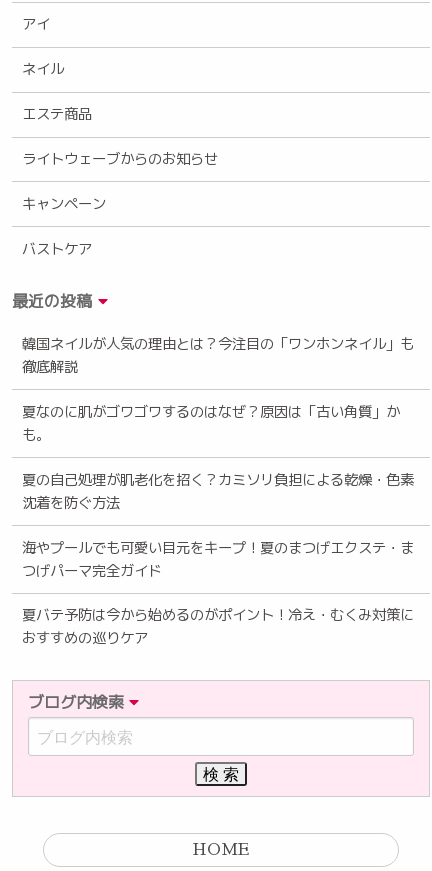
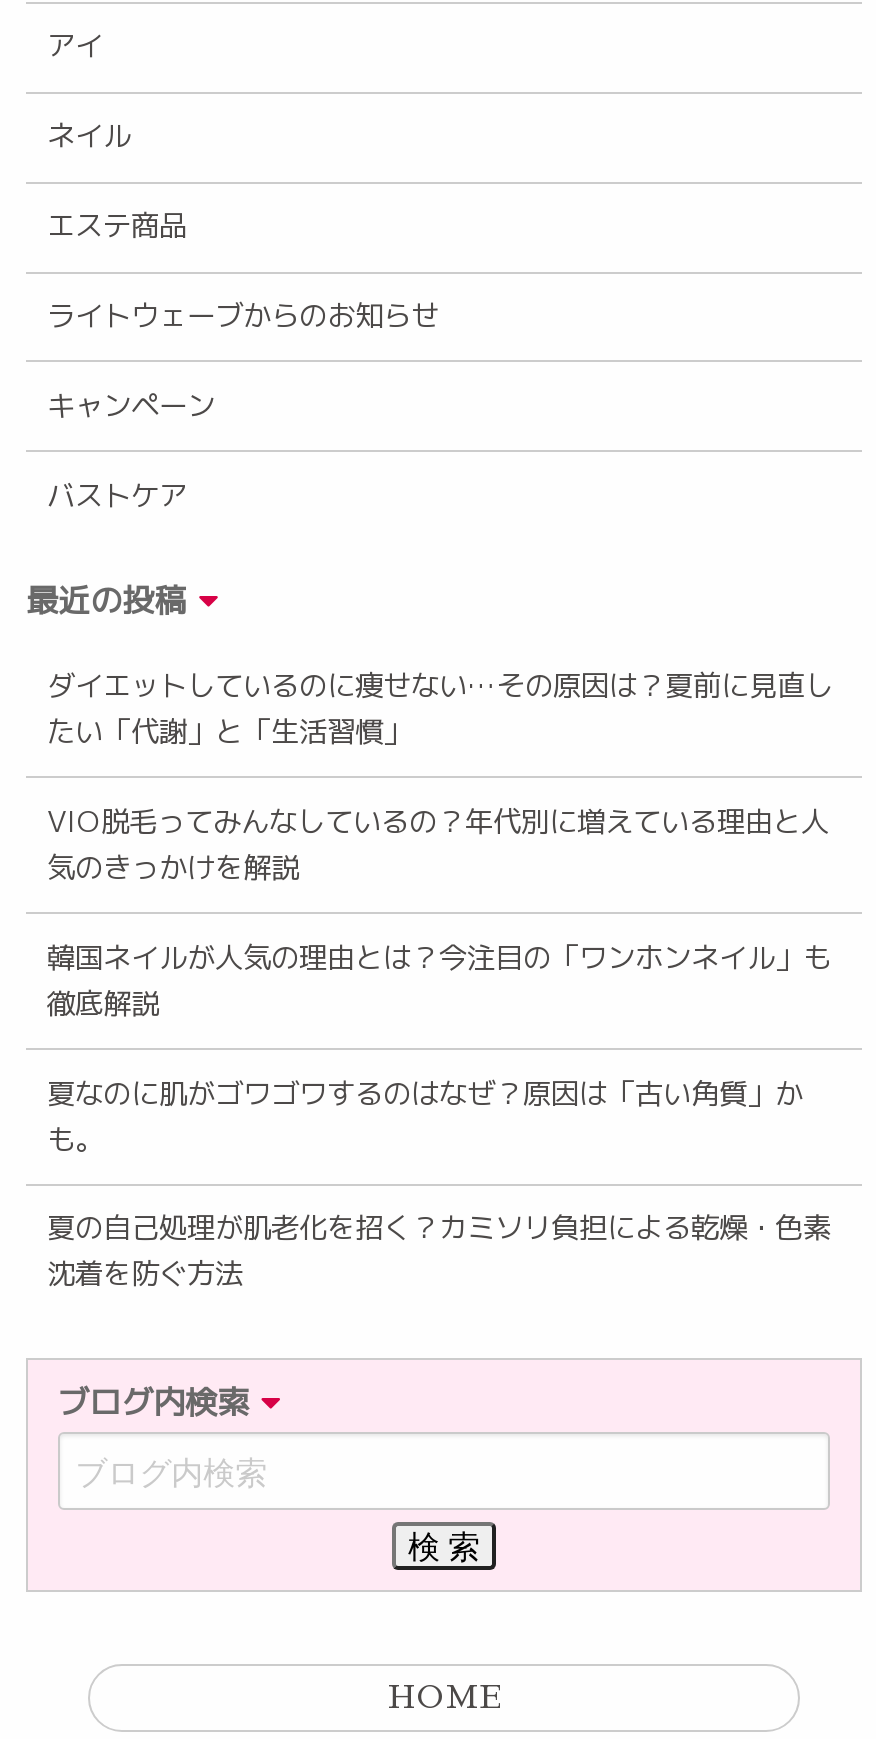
+ ダイエットしているのに痩せない…その原因は？夏前に見直し
+ たい「代謝」と「生活習慣」
+ VIO脱毛ってみんなしているの？年代別に増えている理由と人
+ 気のきっかけを解説

moved down: 韓国ネイルが人気の理由とは？今注目の「ワンホンネイル」も | 徹底解説 | 夏なのに肌がゴワゴワするのはなぜ？原因は「古い角質」か | も。 | 夏の自己処理が肌老化を招く？カミソリ負担による乾燥・色素 | 沈着を防ぐ方法

- 海やプールでも可愛い目元をキープ！夏のまつげエクステ・ま
- つげパーマ完全ガイド
- 夏バテ予防は今から始めるのがポイント！冷え・むくみ対策に
- おすすめの巡りケア
